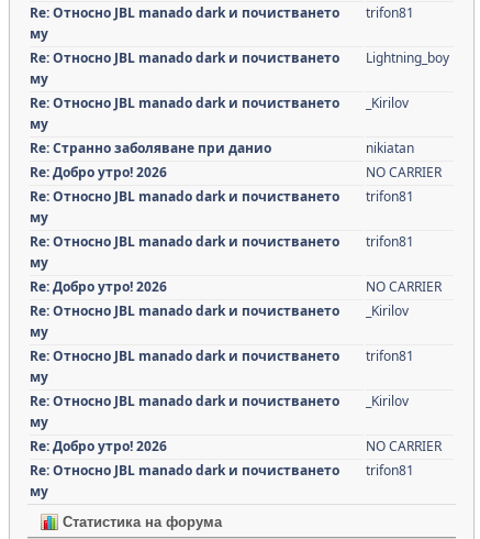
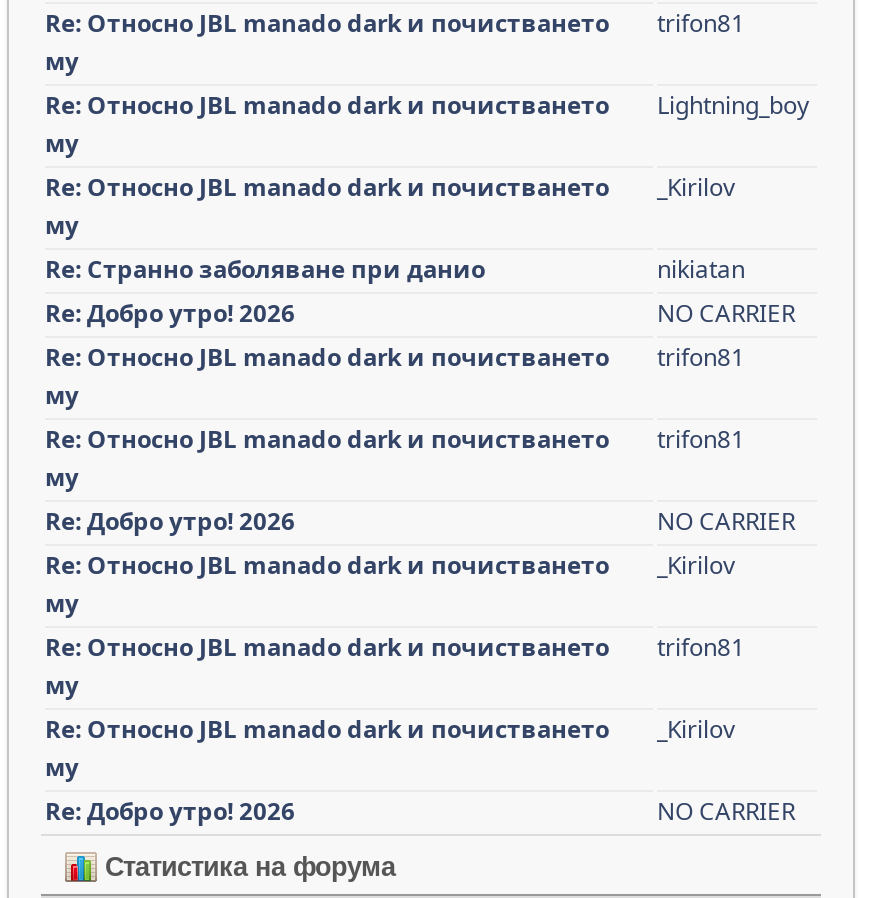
- Re: Относно JBL manado dark и почистването
- му

- trifon81
